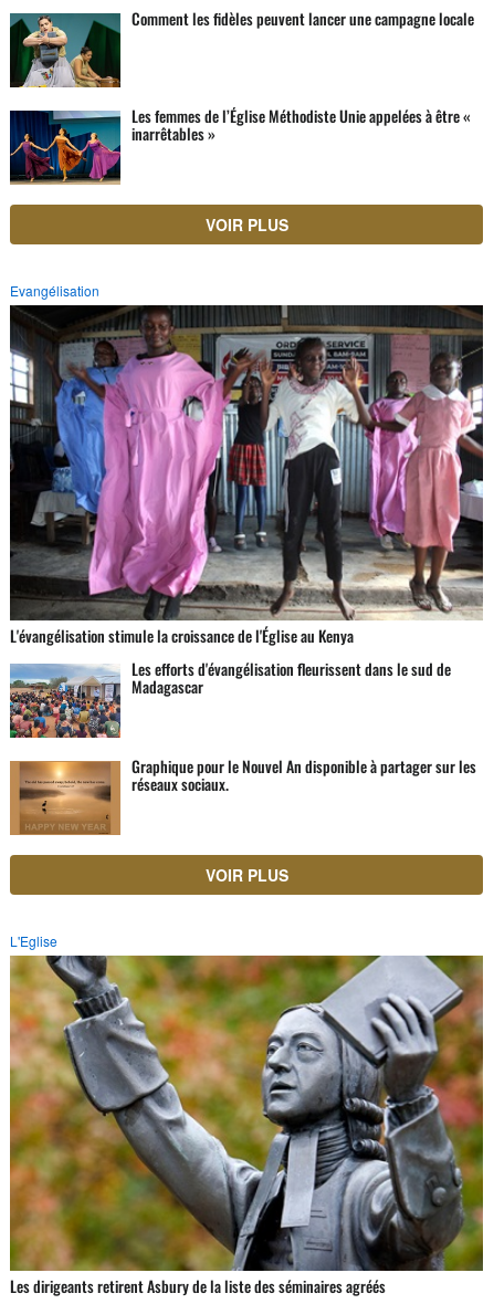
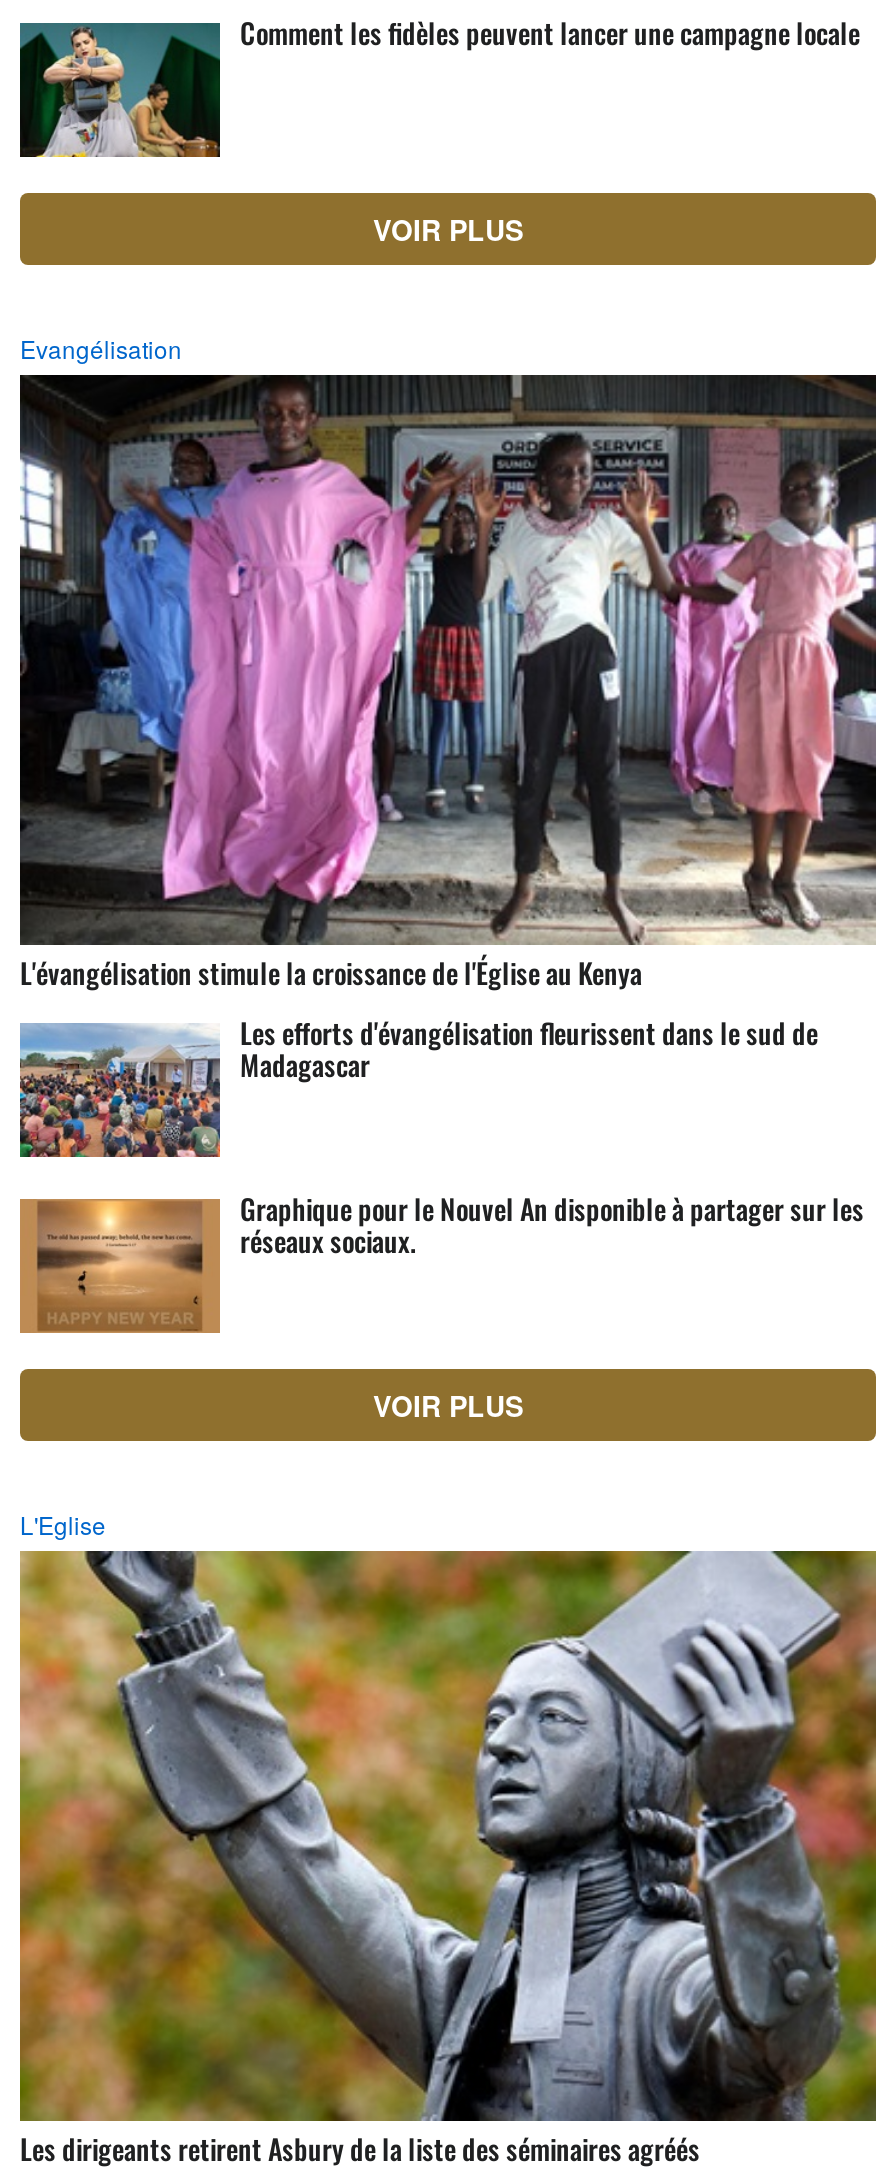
- [image]
- Les femmes de l’Église Méthodiste Unie appelées à être «
- inarrêtables »
